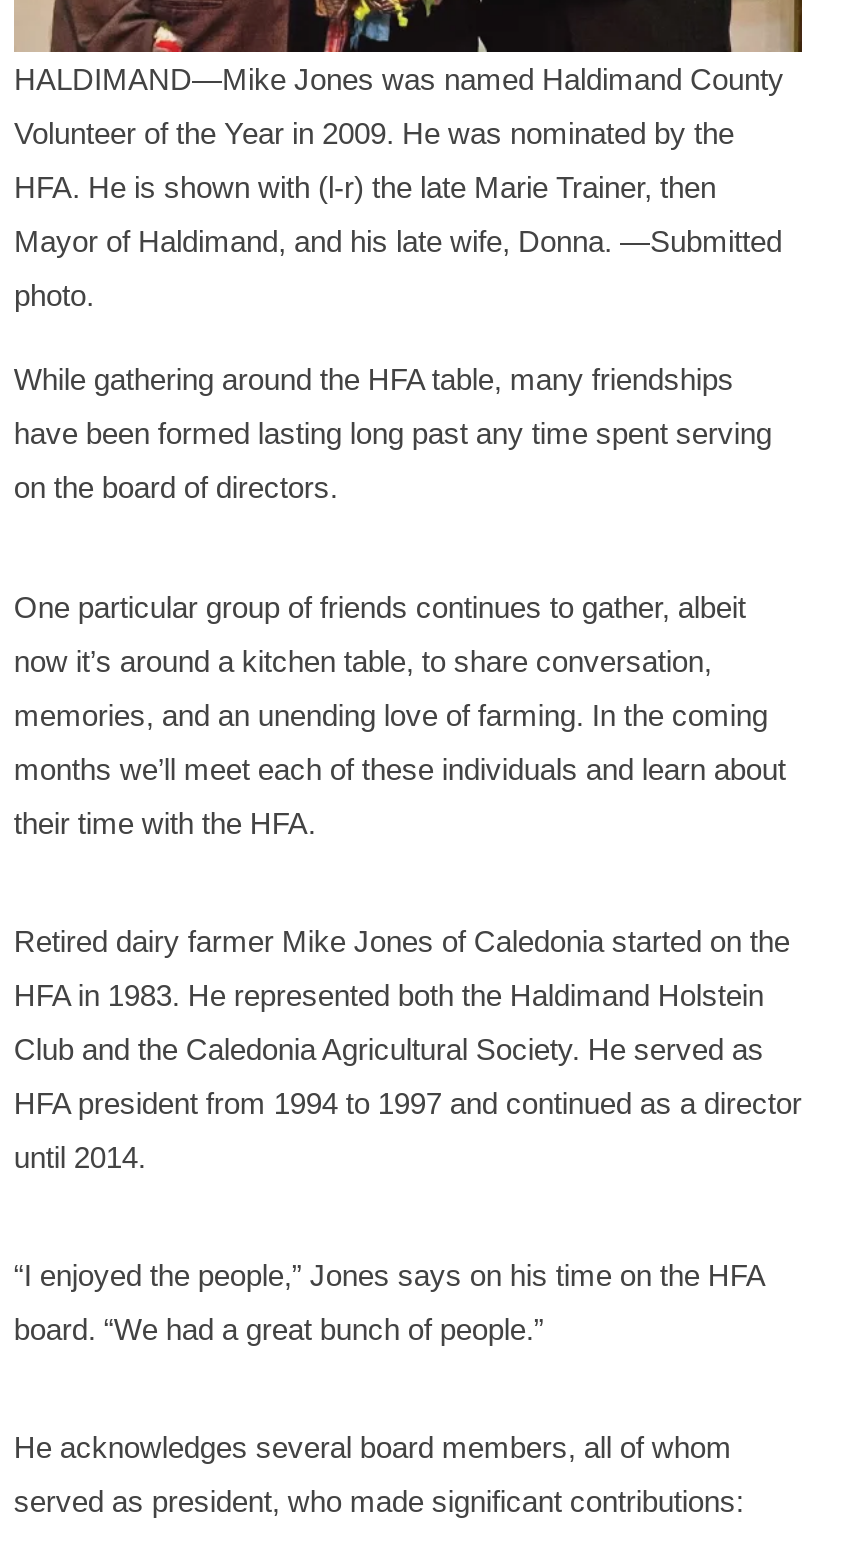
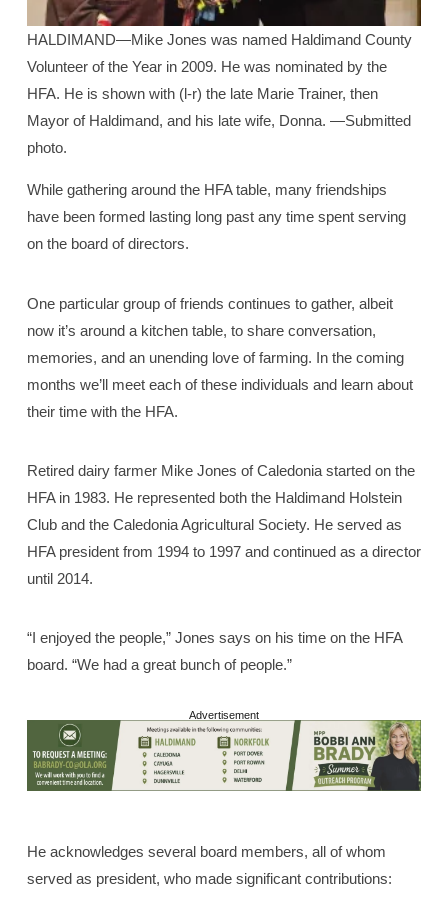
+ [image]
+ Advertisement
